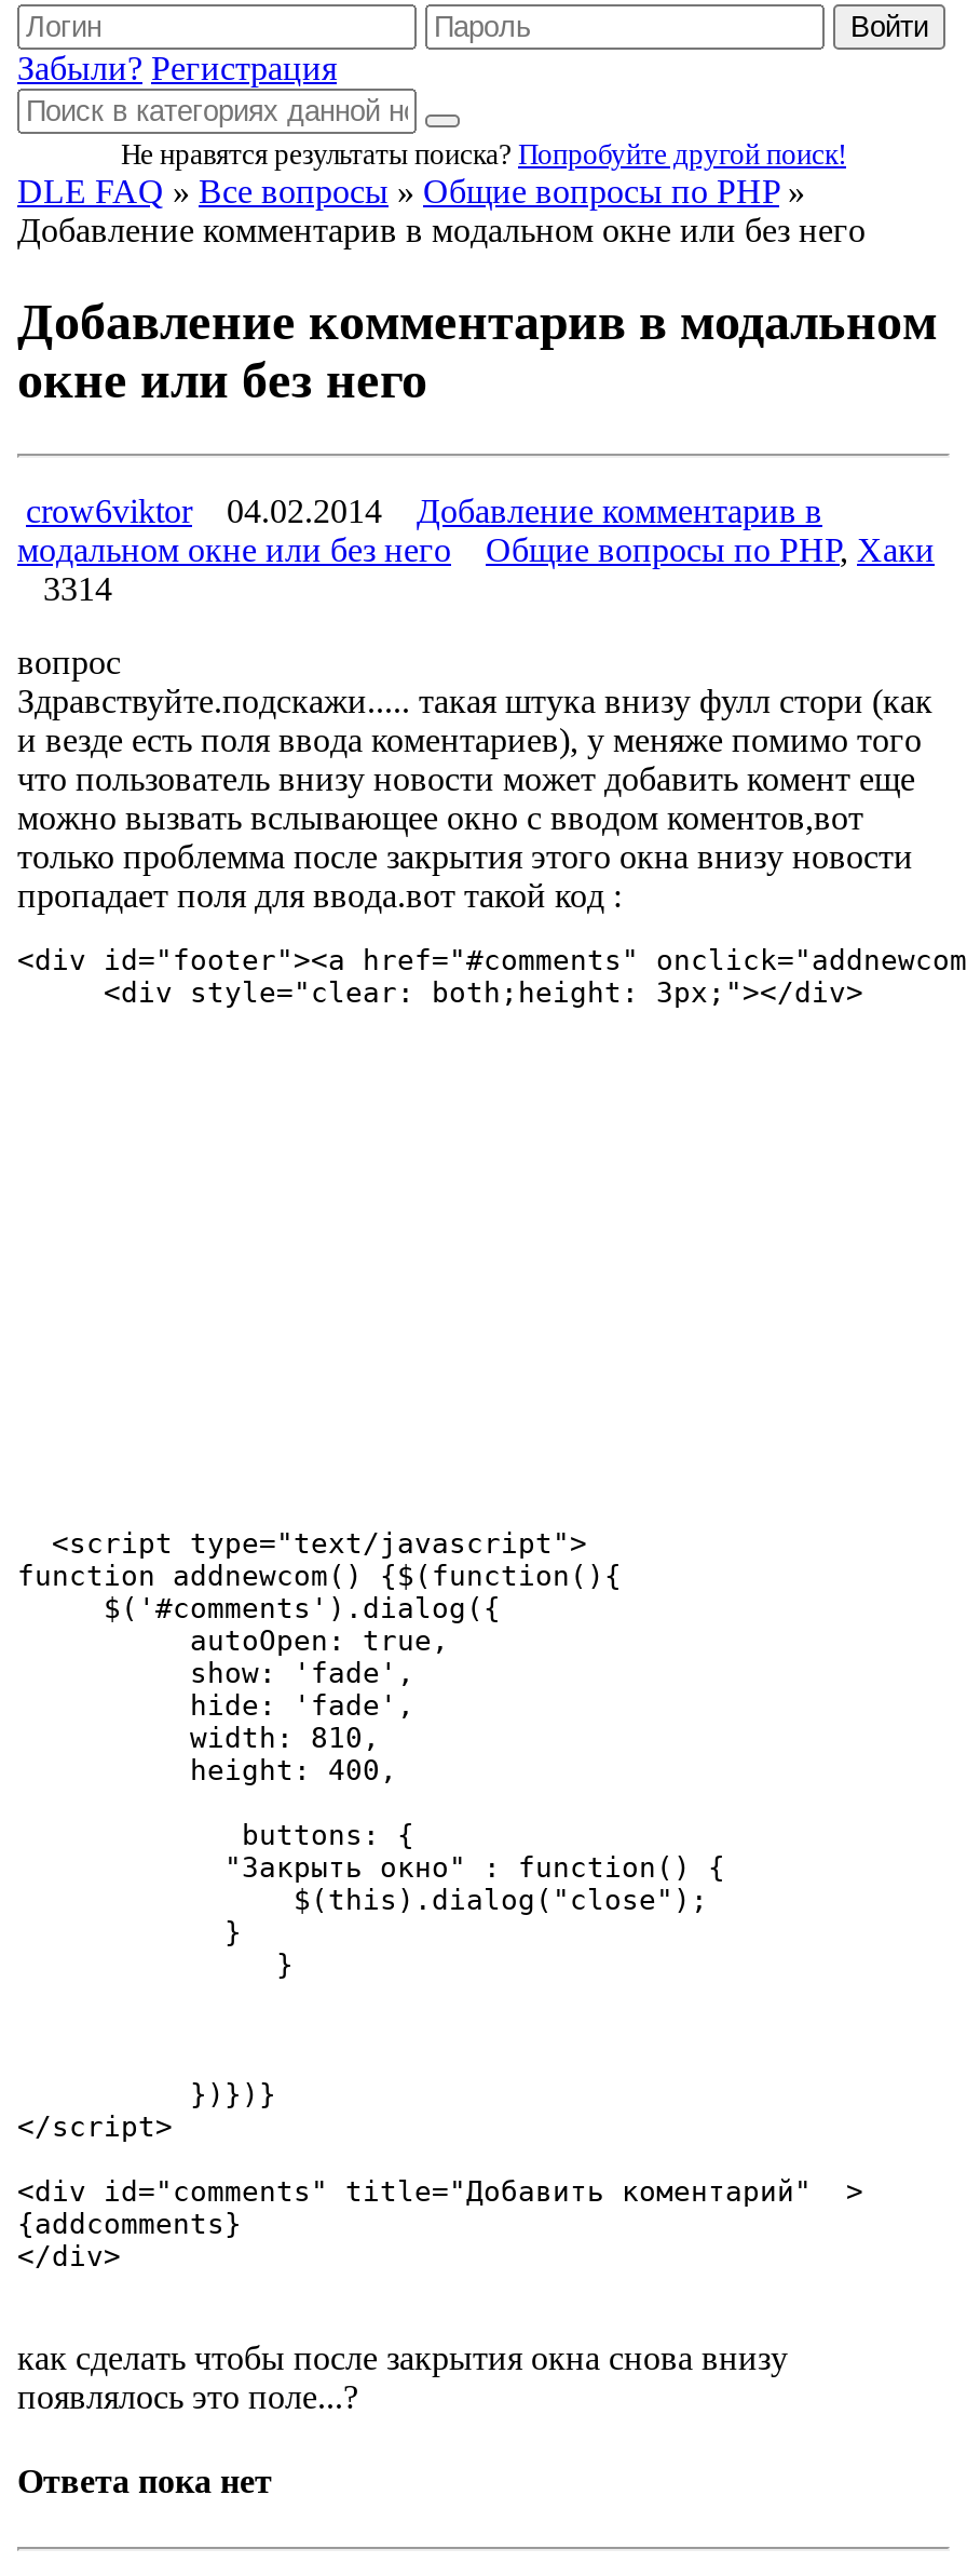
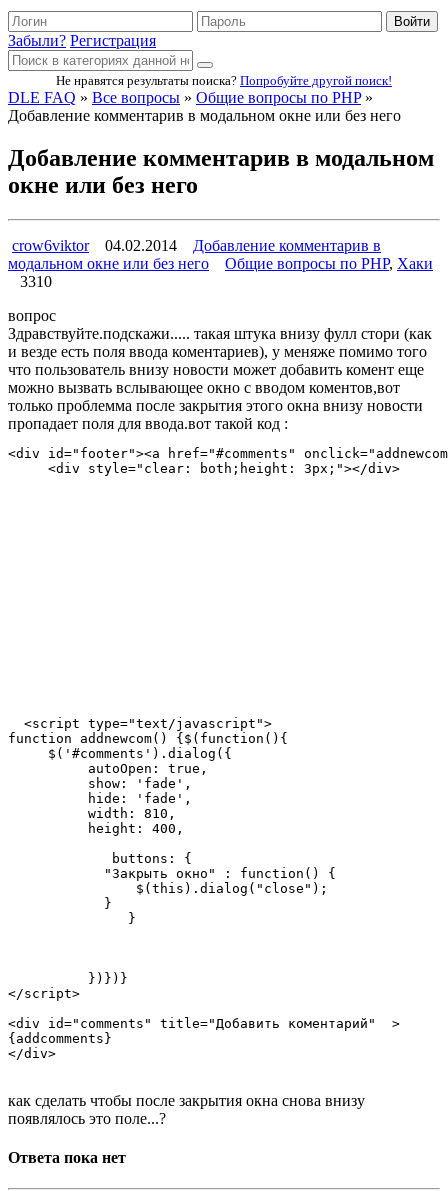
- 3314
+ 3310
